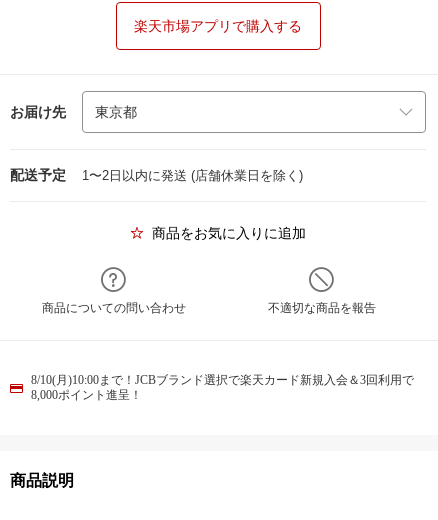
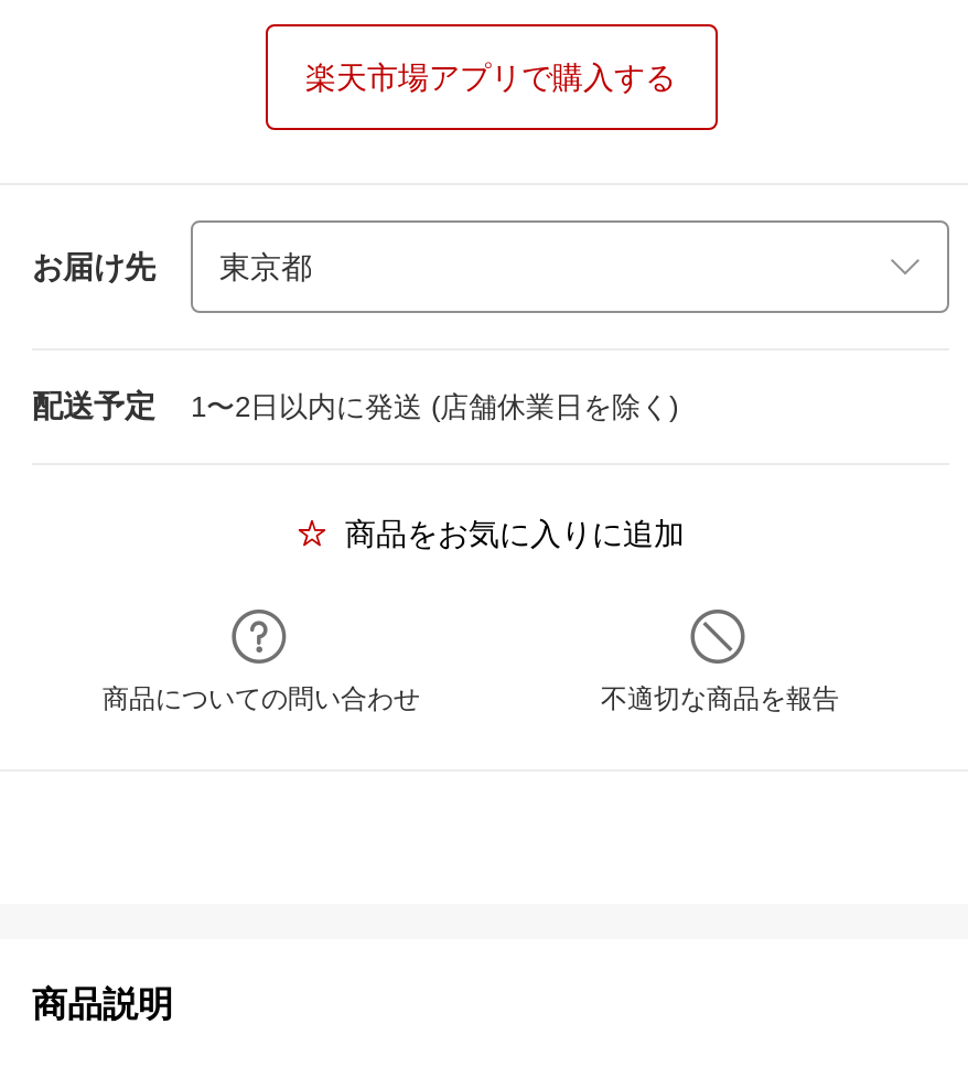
- 8/10(月)10:00まで！JCBブランド選択で楽天カード新規入会＆3回利用で
- 8,000ポイント進呈！
